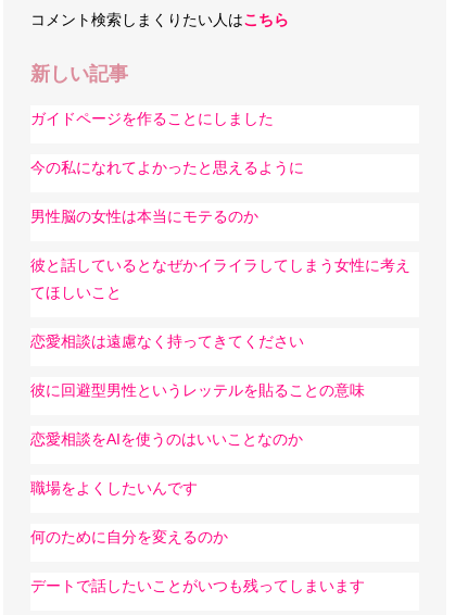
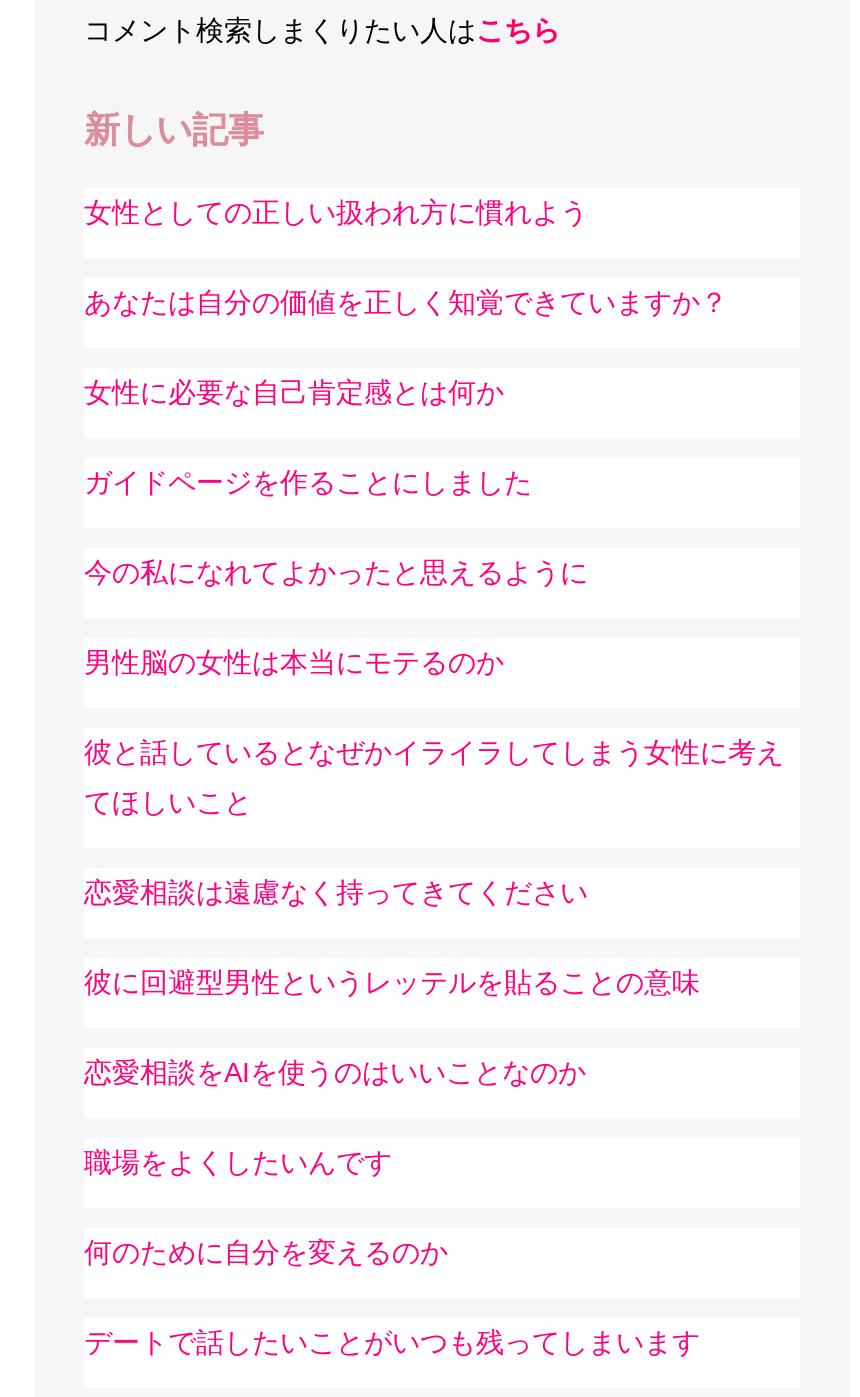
+ 女性としての正しい扱われ方に慣れよう
+ あなたは自分の価値を正しく知覚できていますか？
+ 女性に必要な自己肯定感とは何か
